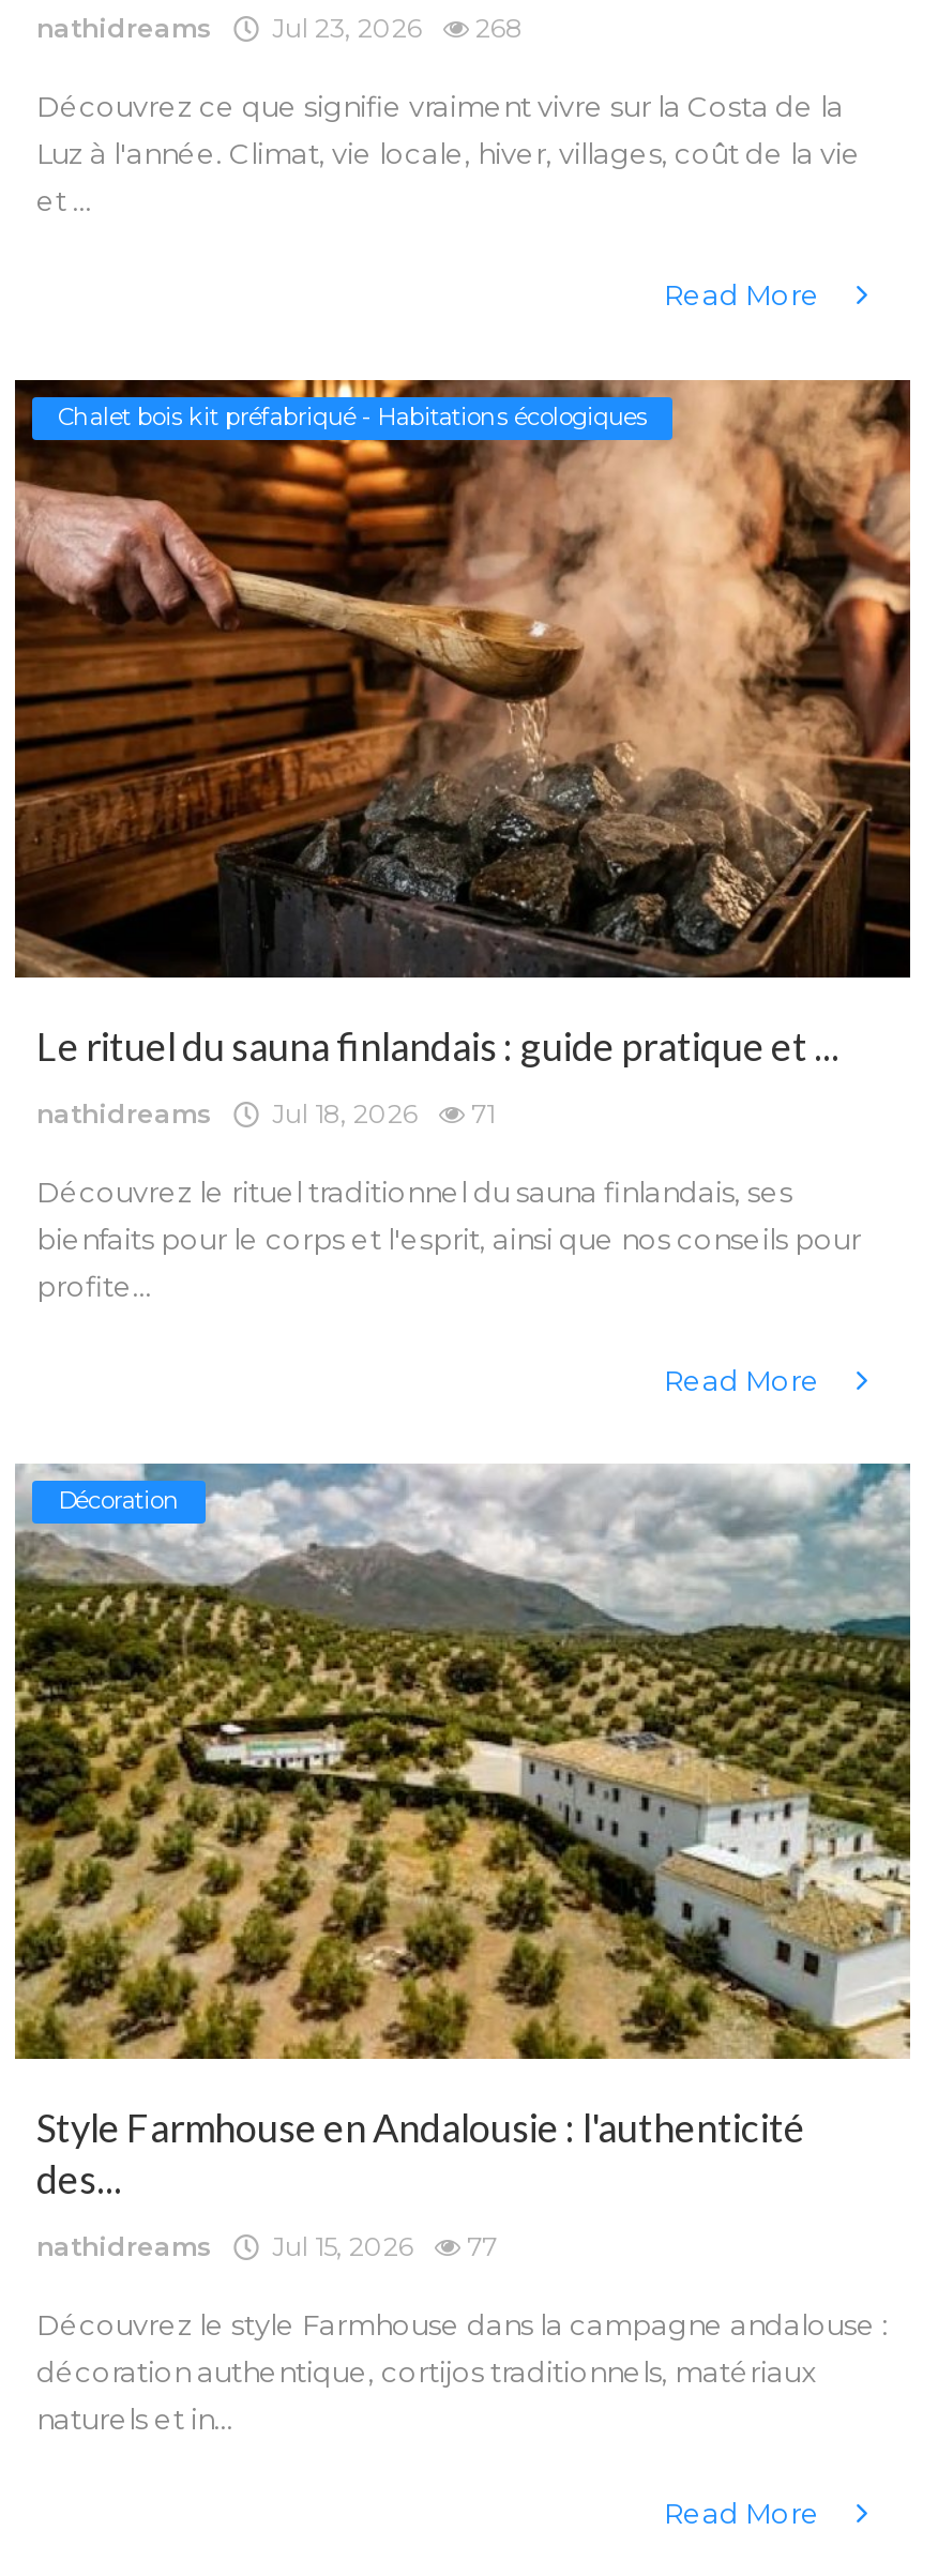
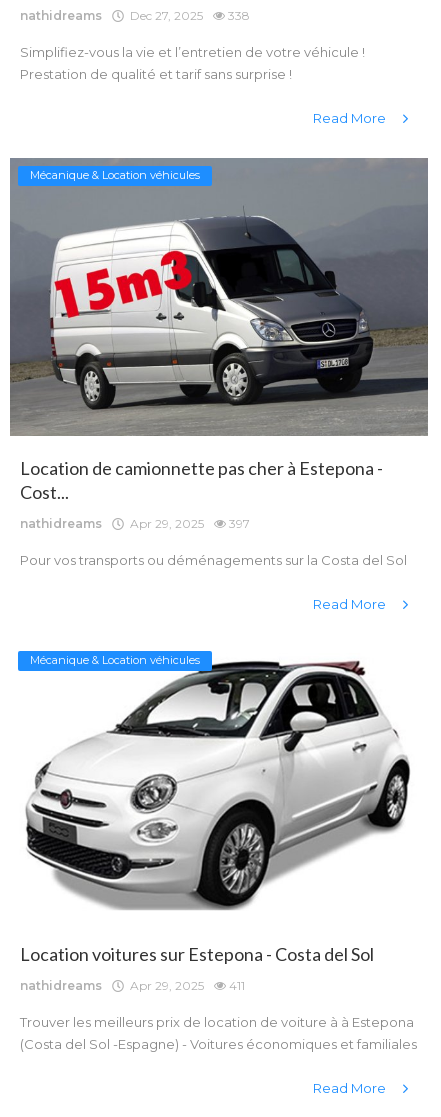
- Jul 23, 2026
- 268
+ Dec 27, 2025
+ 338

- Découvrez ce que signifie vraiment vivre sur la Costa de la
- Luz à l'année. Climat, vie locale, hiver, villages, coût de la vie
- et ...
+ Simplifiez-vous la vie et l’entretien de votre véhicule !
+ Prestation de qualité et tarif sans surprise !

- [image]
- Chalet bois kit préfabriqué - Habitations écologiques
+ [image]
+ Mécanique & Location véhicules

- Le rituel du sauna finlandais : guide pratique et ...
+ Location de camionnette pas cher à Estepona -
+ Cost...

- Jul 18, 2026
- 71
+ Apr 29, 2025
+ 397

- Découvrez le rituel traditionnel du sauna finlandais, ses
- bienfaits pour le corps et l'esprit, ainsi que nos conseils pour
- profite...
+ Pour vos transports ou déménagements sur la Costa del Sol

- [image]
- Décoration
+ [image]
+ Mécanique & Location véhicules

- Style Farmhouse en Andalousie : l'authenticité
- des...
+ Location voitures sur Estepona - Costa del Sol

- Jul 15, 2026
- 77
+ Apr 29, 2025
+ 411

- Découvrez le style Farmhouse dans la campagne andalouse :
- décoration authentique, cortijos traditionnels, matériaux
- naturels et in...
+ Trouver les meilleurs prix de location de voiture à à Estepona
+ (Costa del Sol -Espagne) - Voitures économiques et familiales
